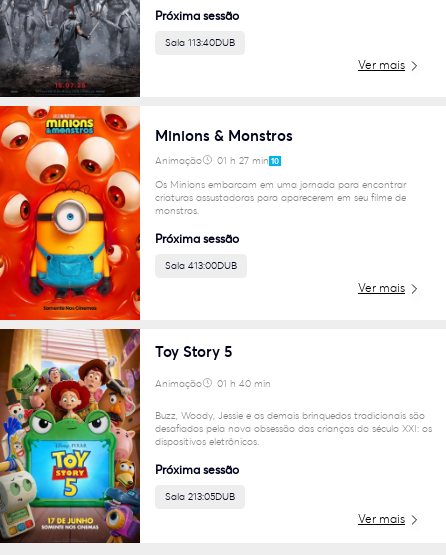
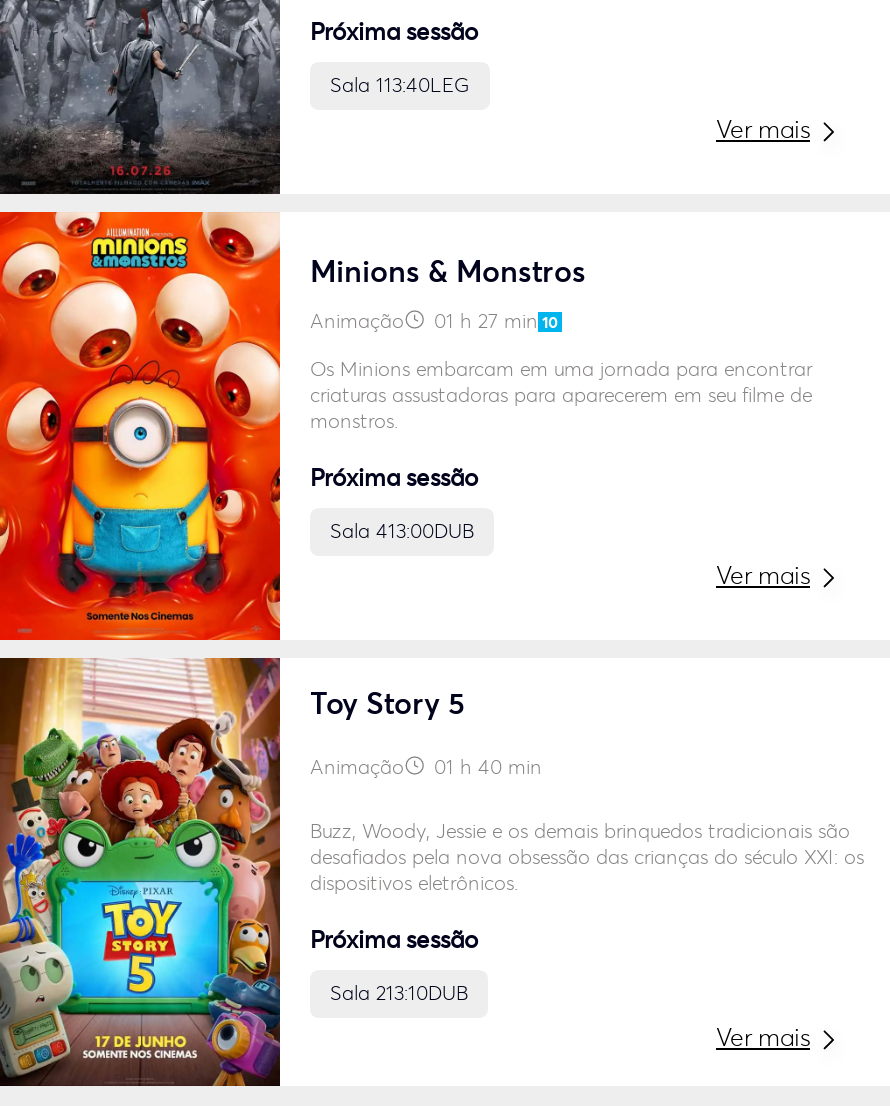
- Sala 113:40DUB
+ Sala 113:40LEG

- Sala 213:05DUB
+ Sala 213:10DUB
